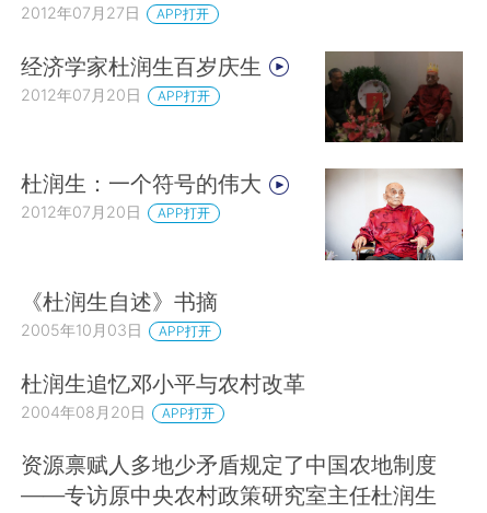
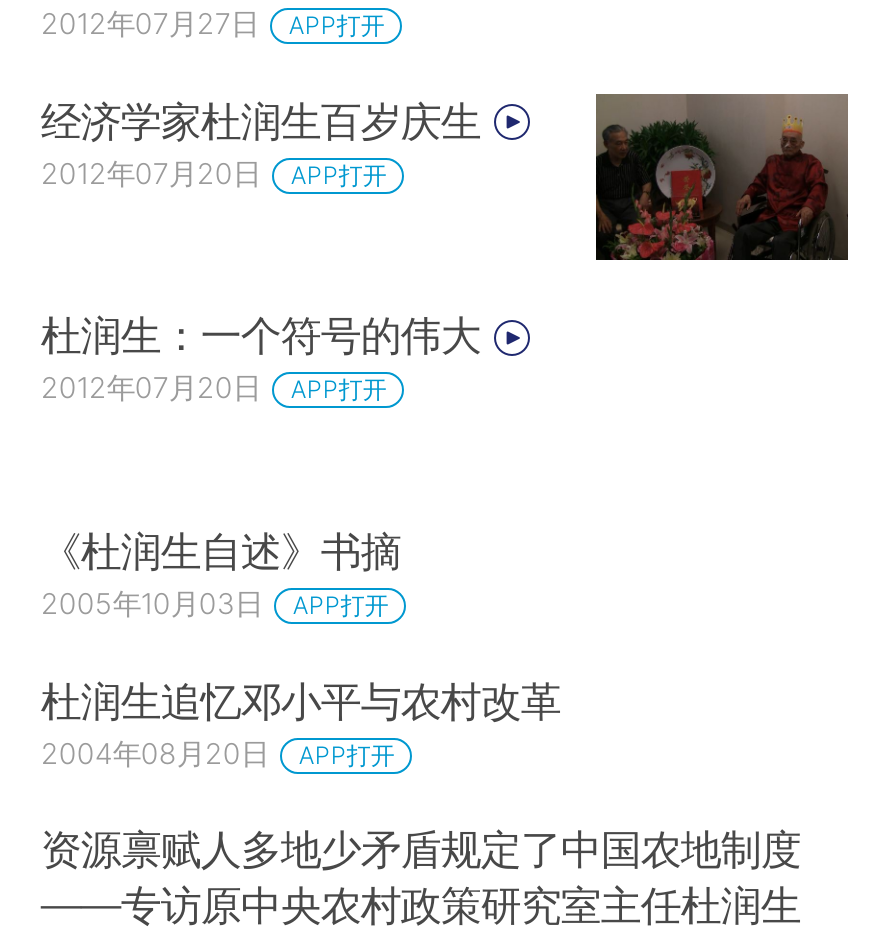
- [image]
